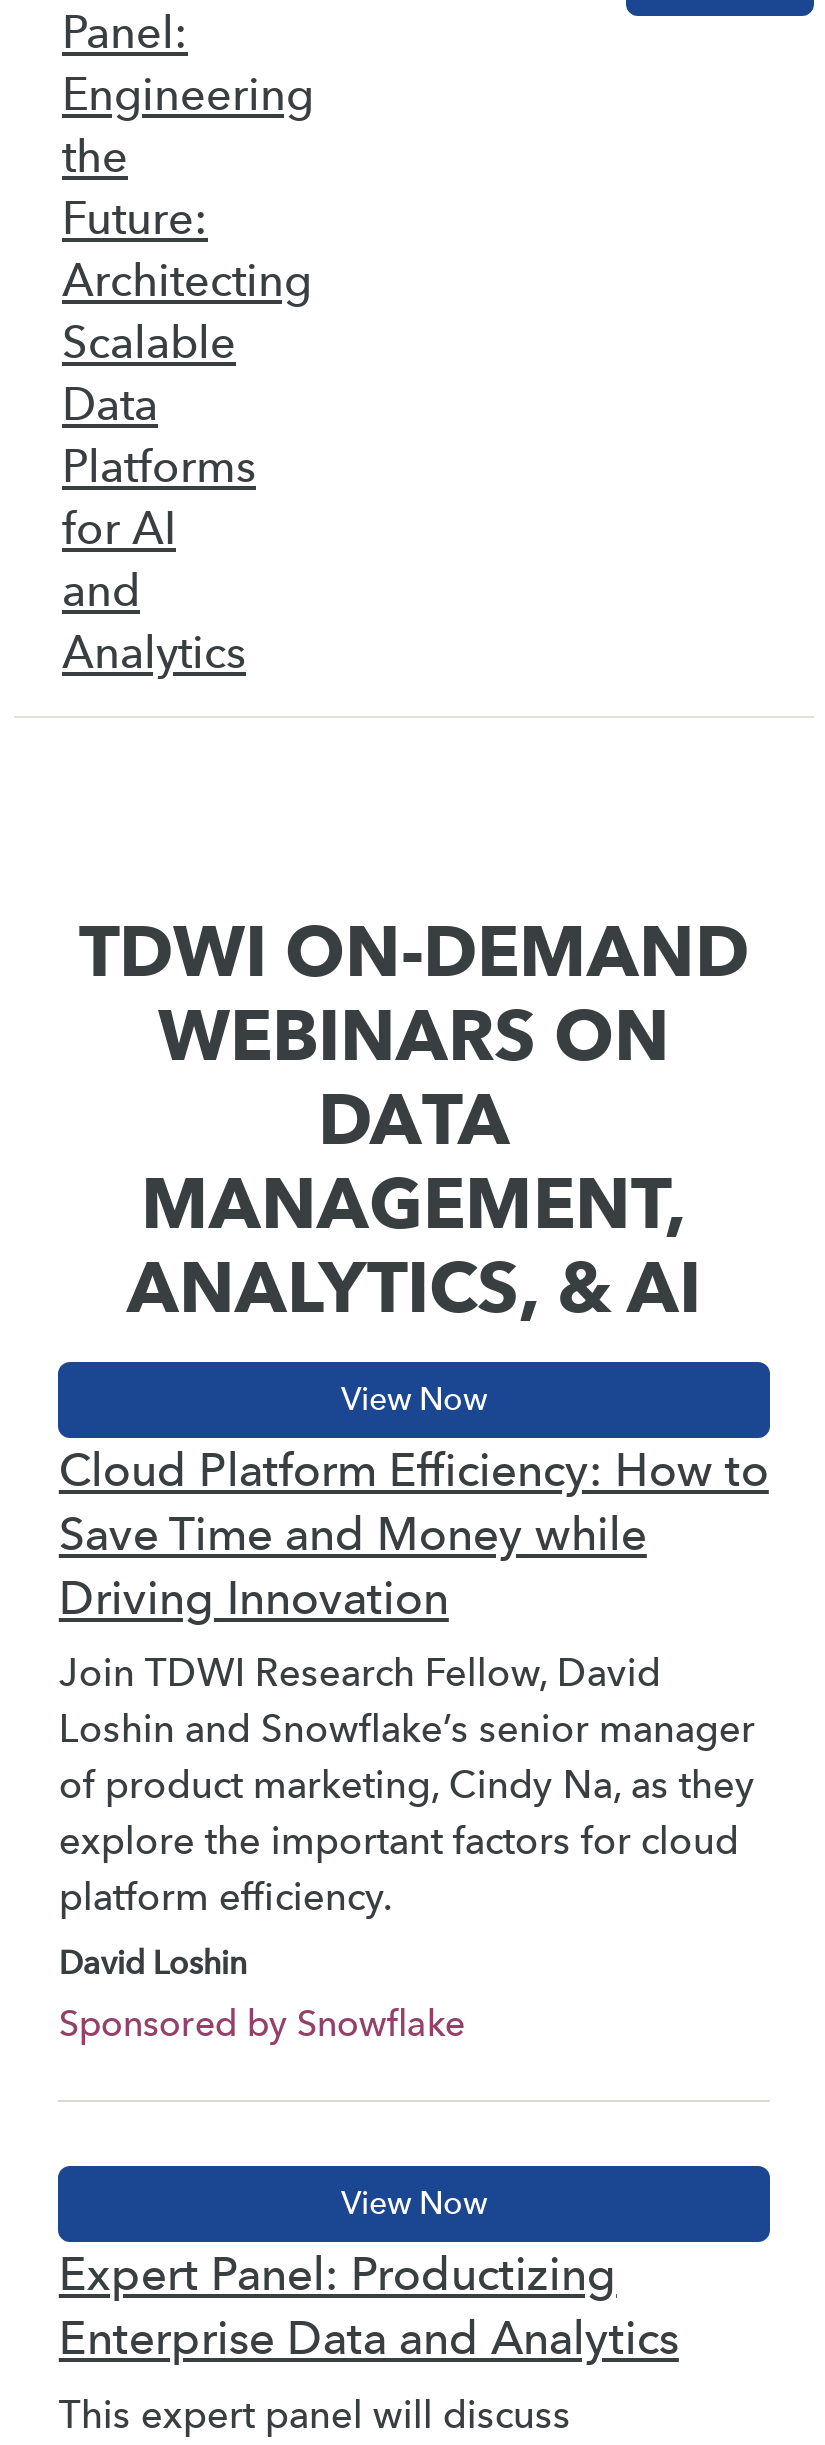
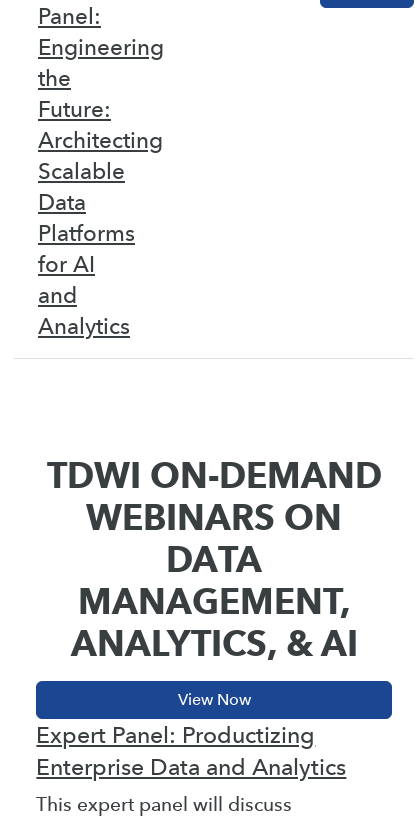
- Cloud Platform Efficiency: How to
- Save Time and Money while
- Driving Innovation
- Join TDWI Research Fellow, David
- Loshin and Snowflake’s senior manager
- of product marketing, Cindy Na, as they
- explore the important factors for cloud
- platform efficiency.
- David Loshin
- Sponsored by Snowflake
